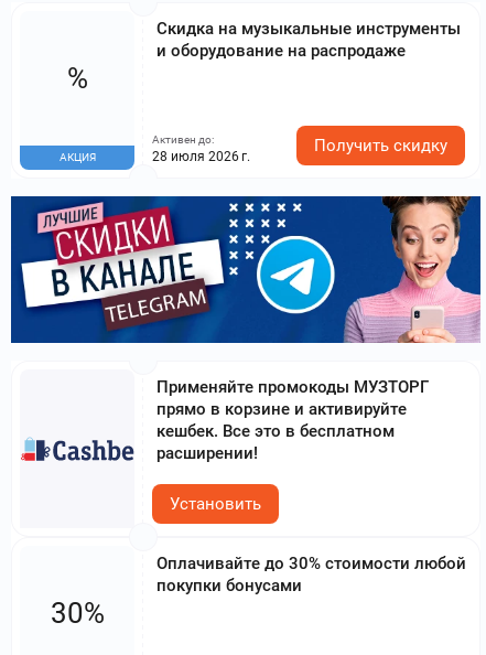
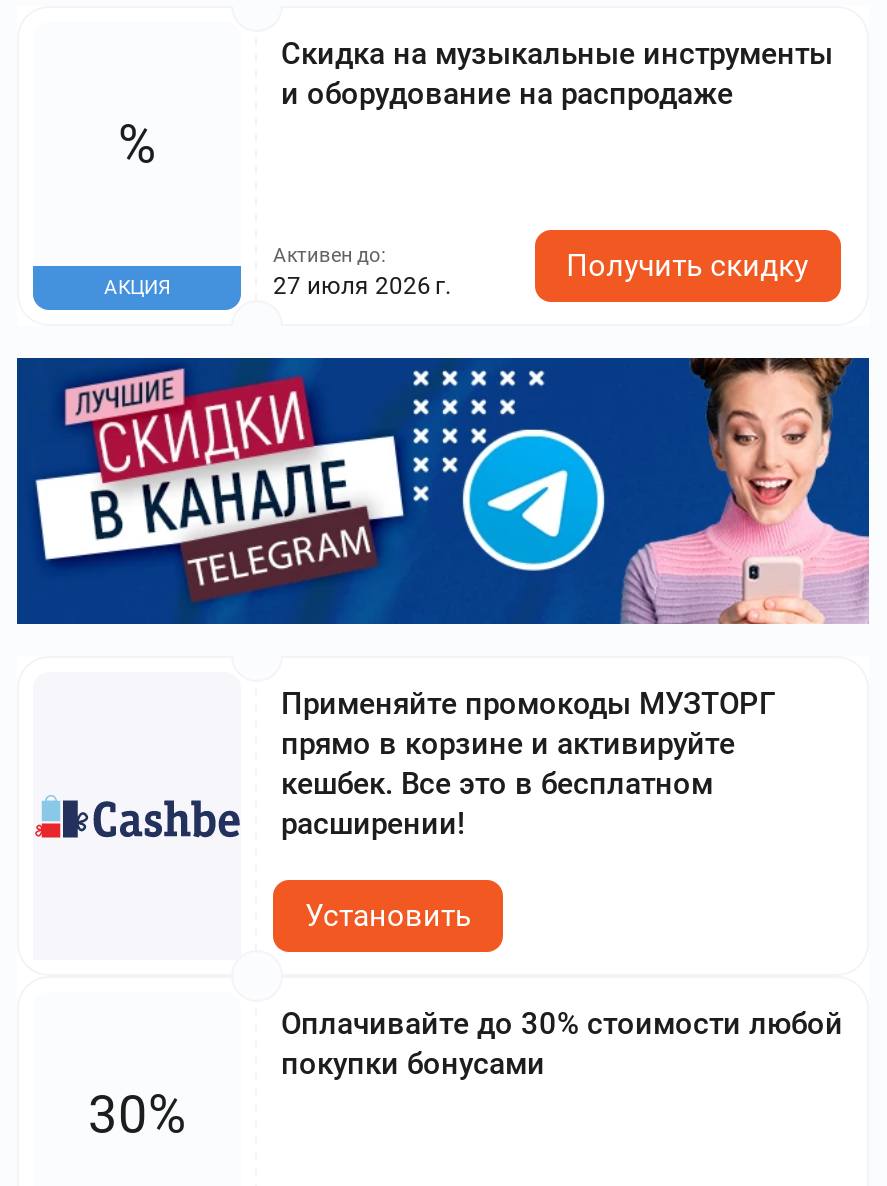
- 28 июля 2026 г.
+ 27 июля 2026 г.
